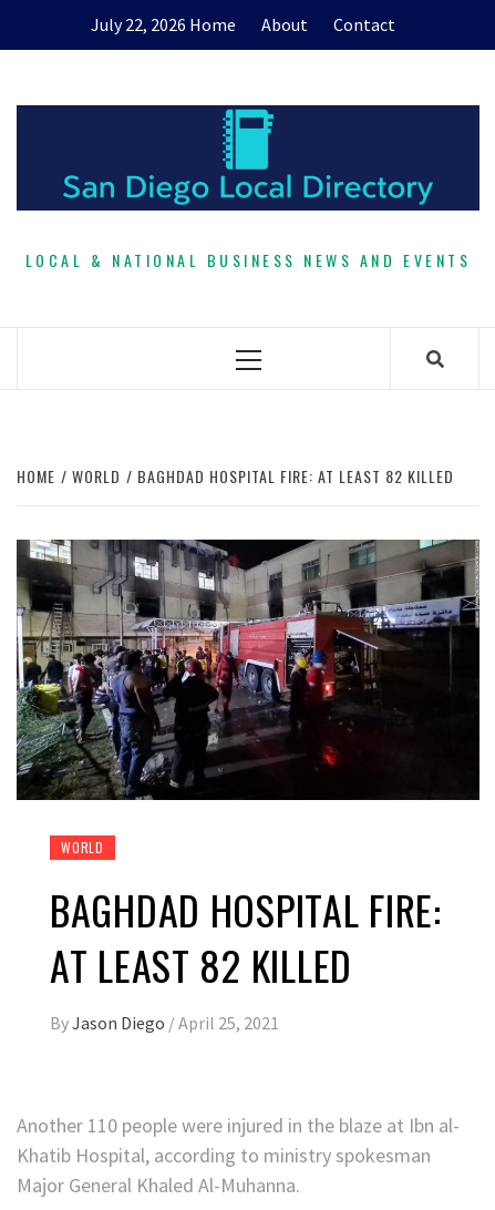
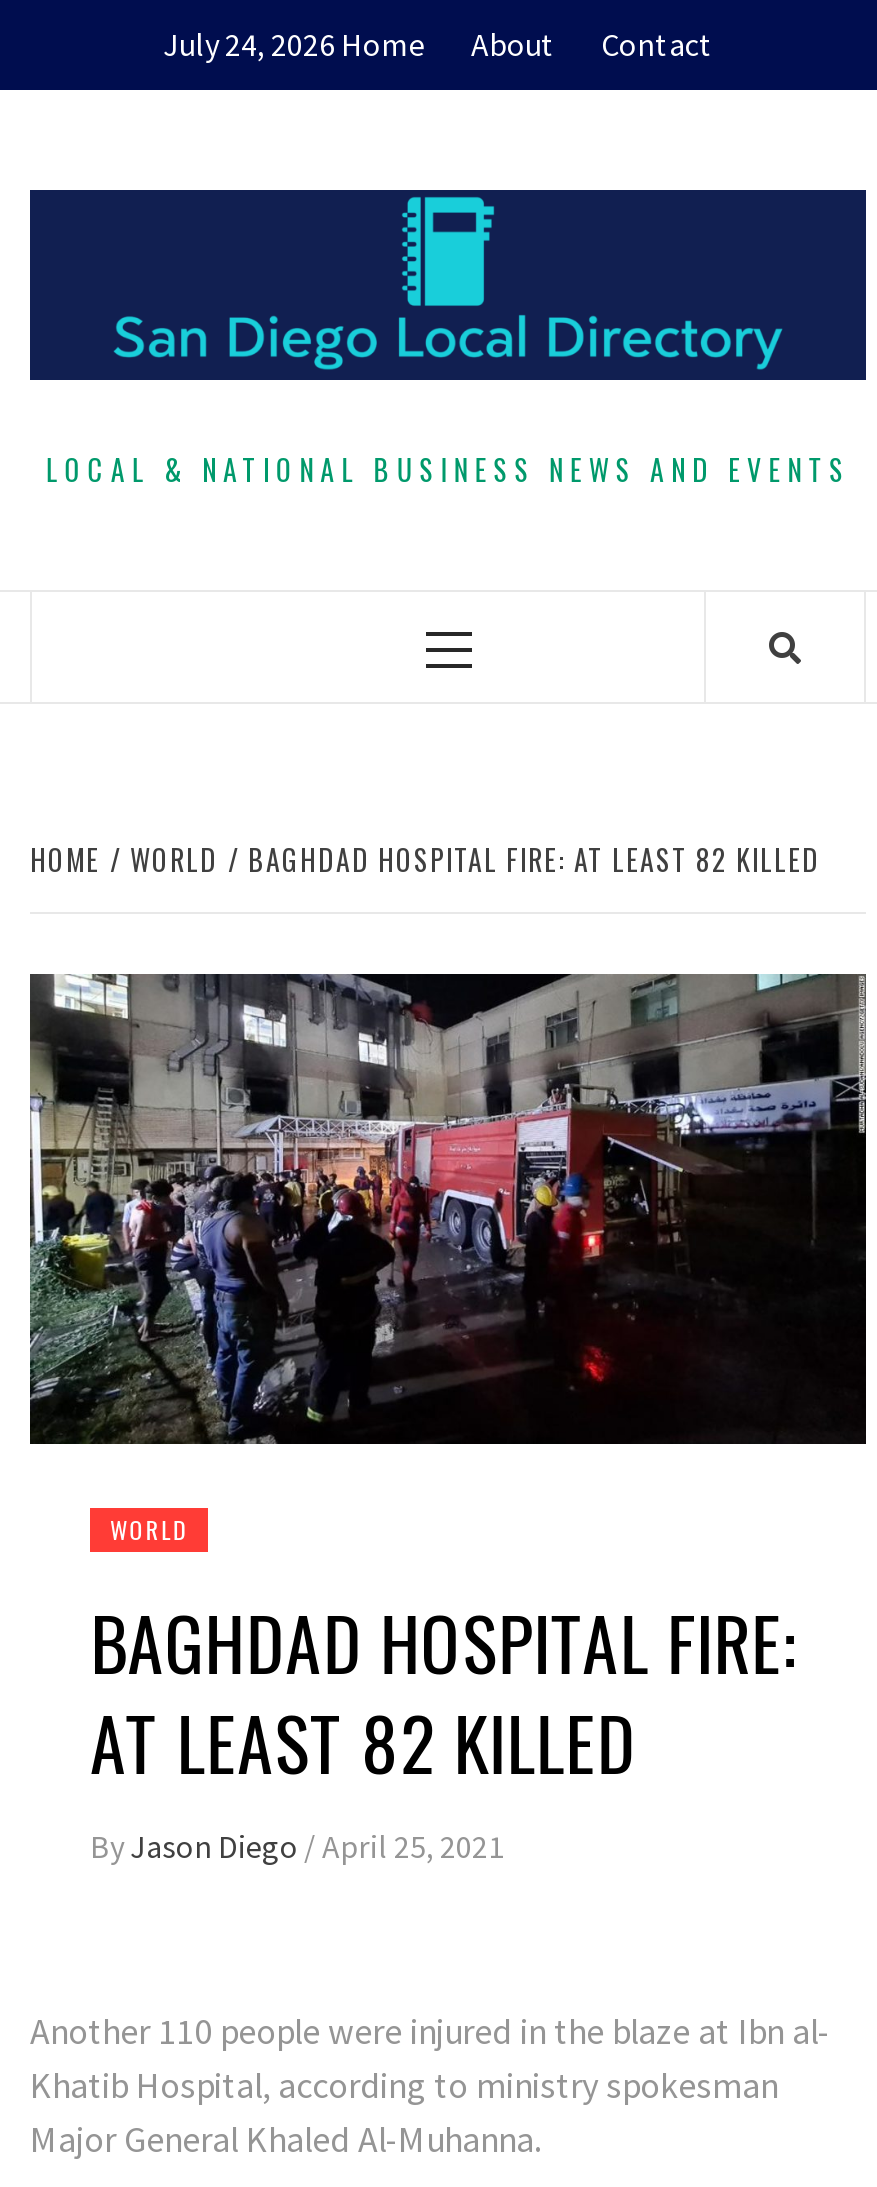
- July 22, 2026 Home About Contact
+ July 24, 2026 Home About Contact
